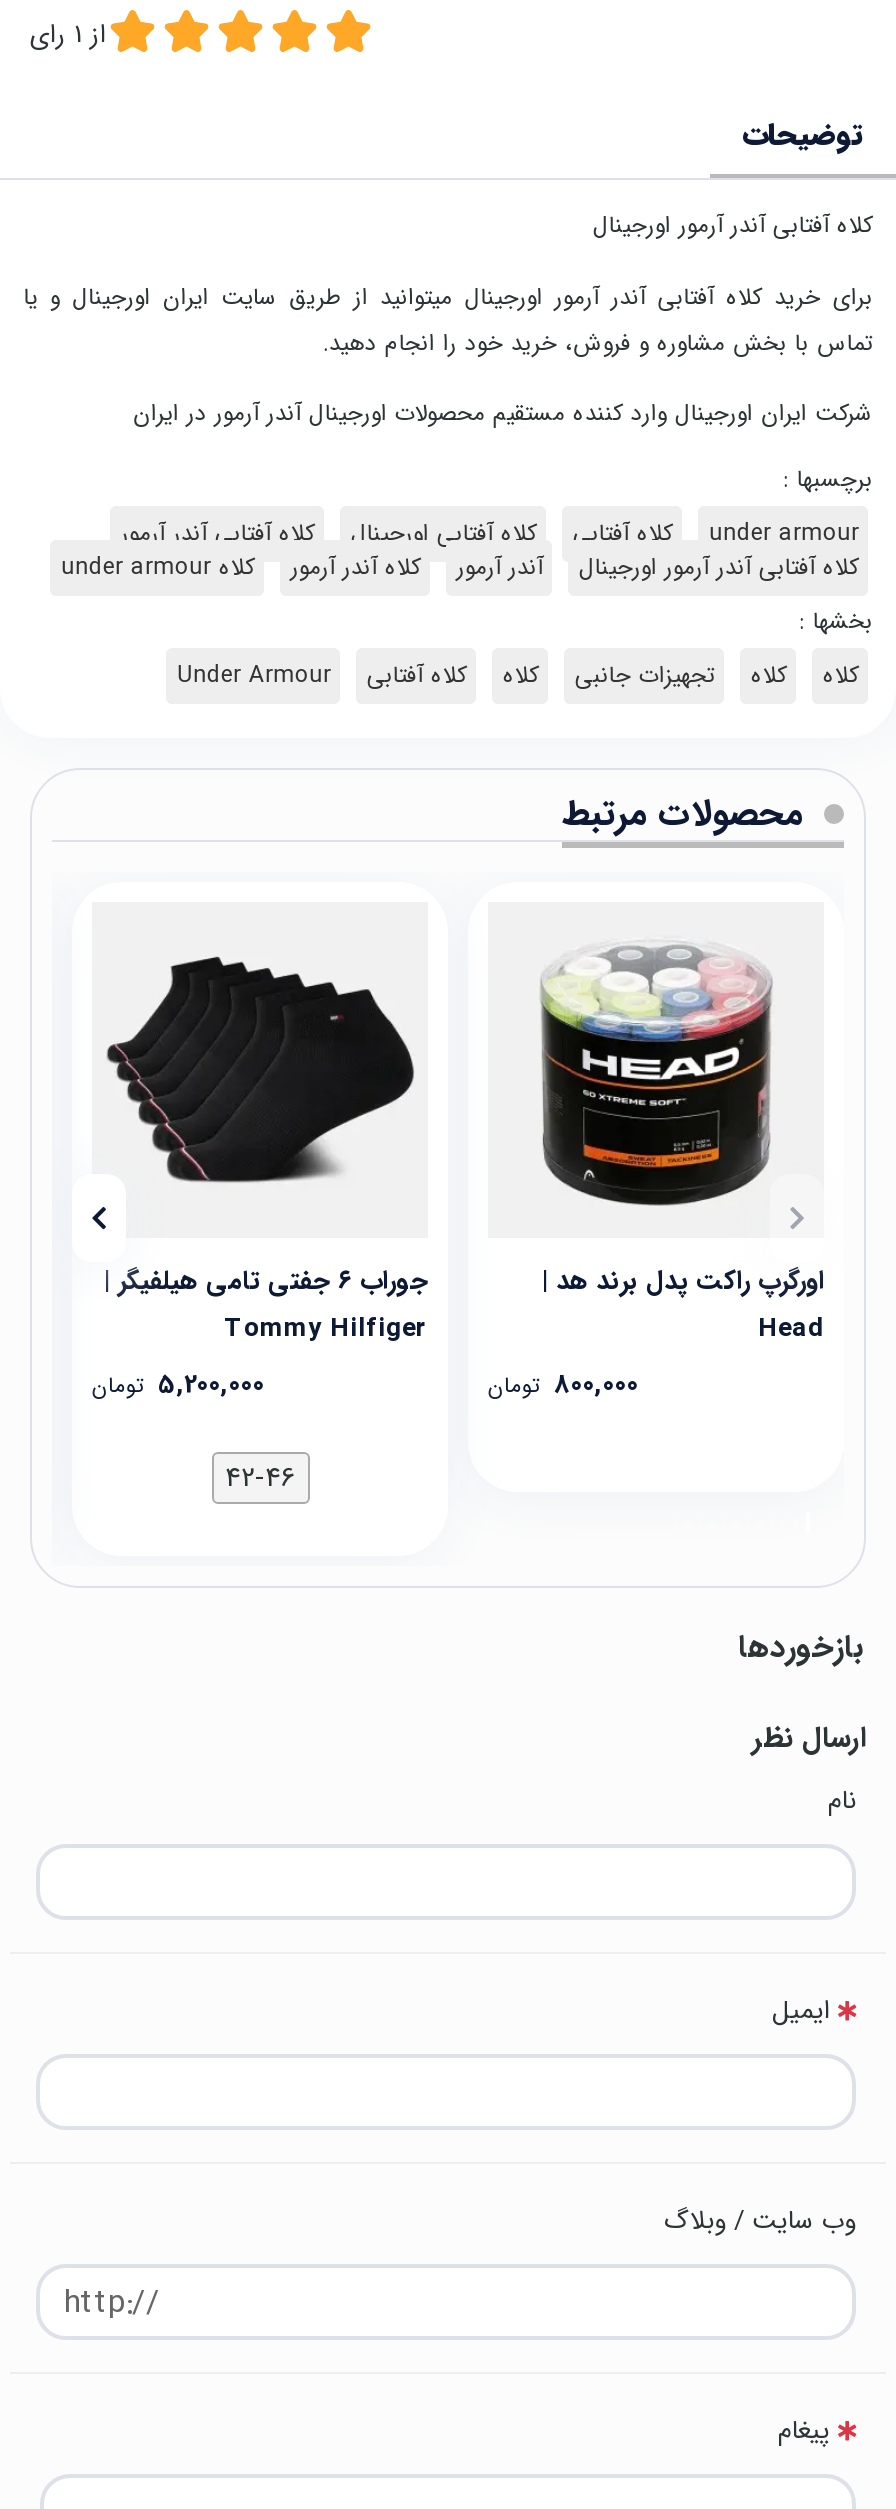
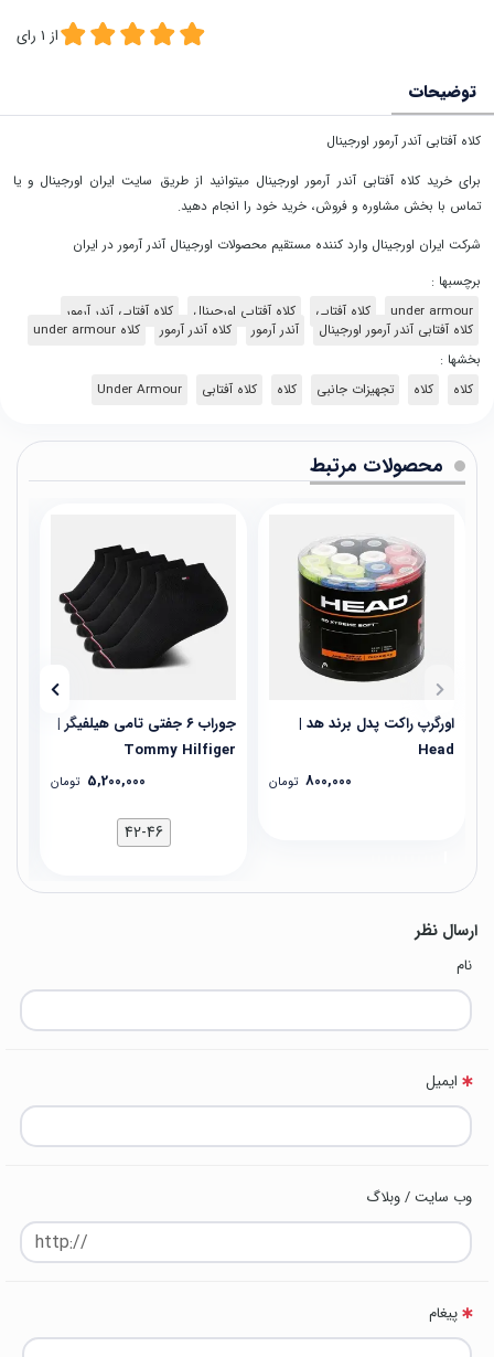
- بازخوردها
